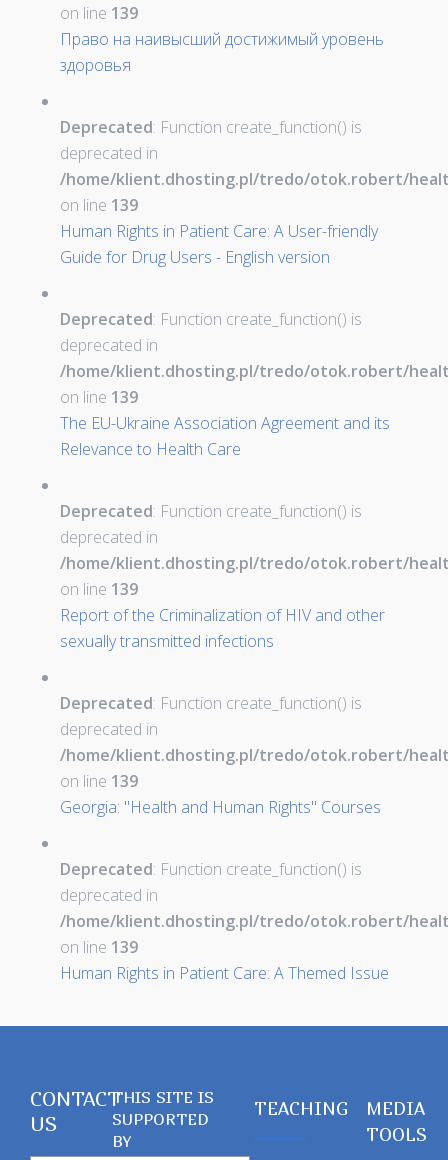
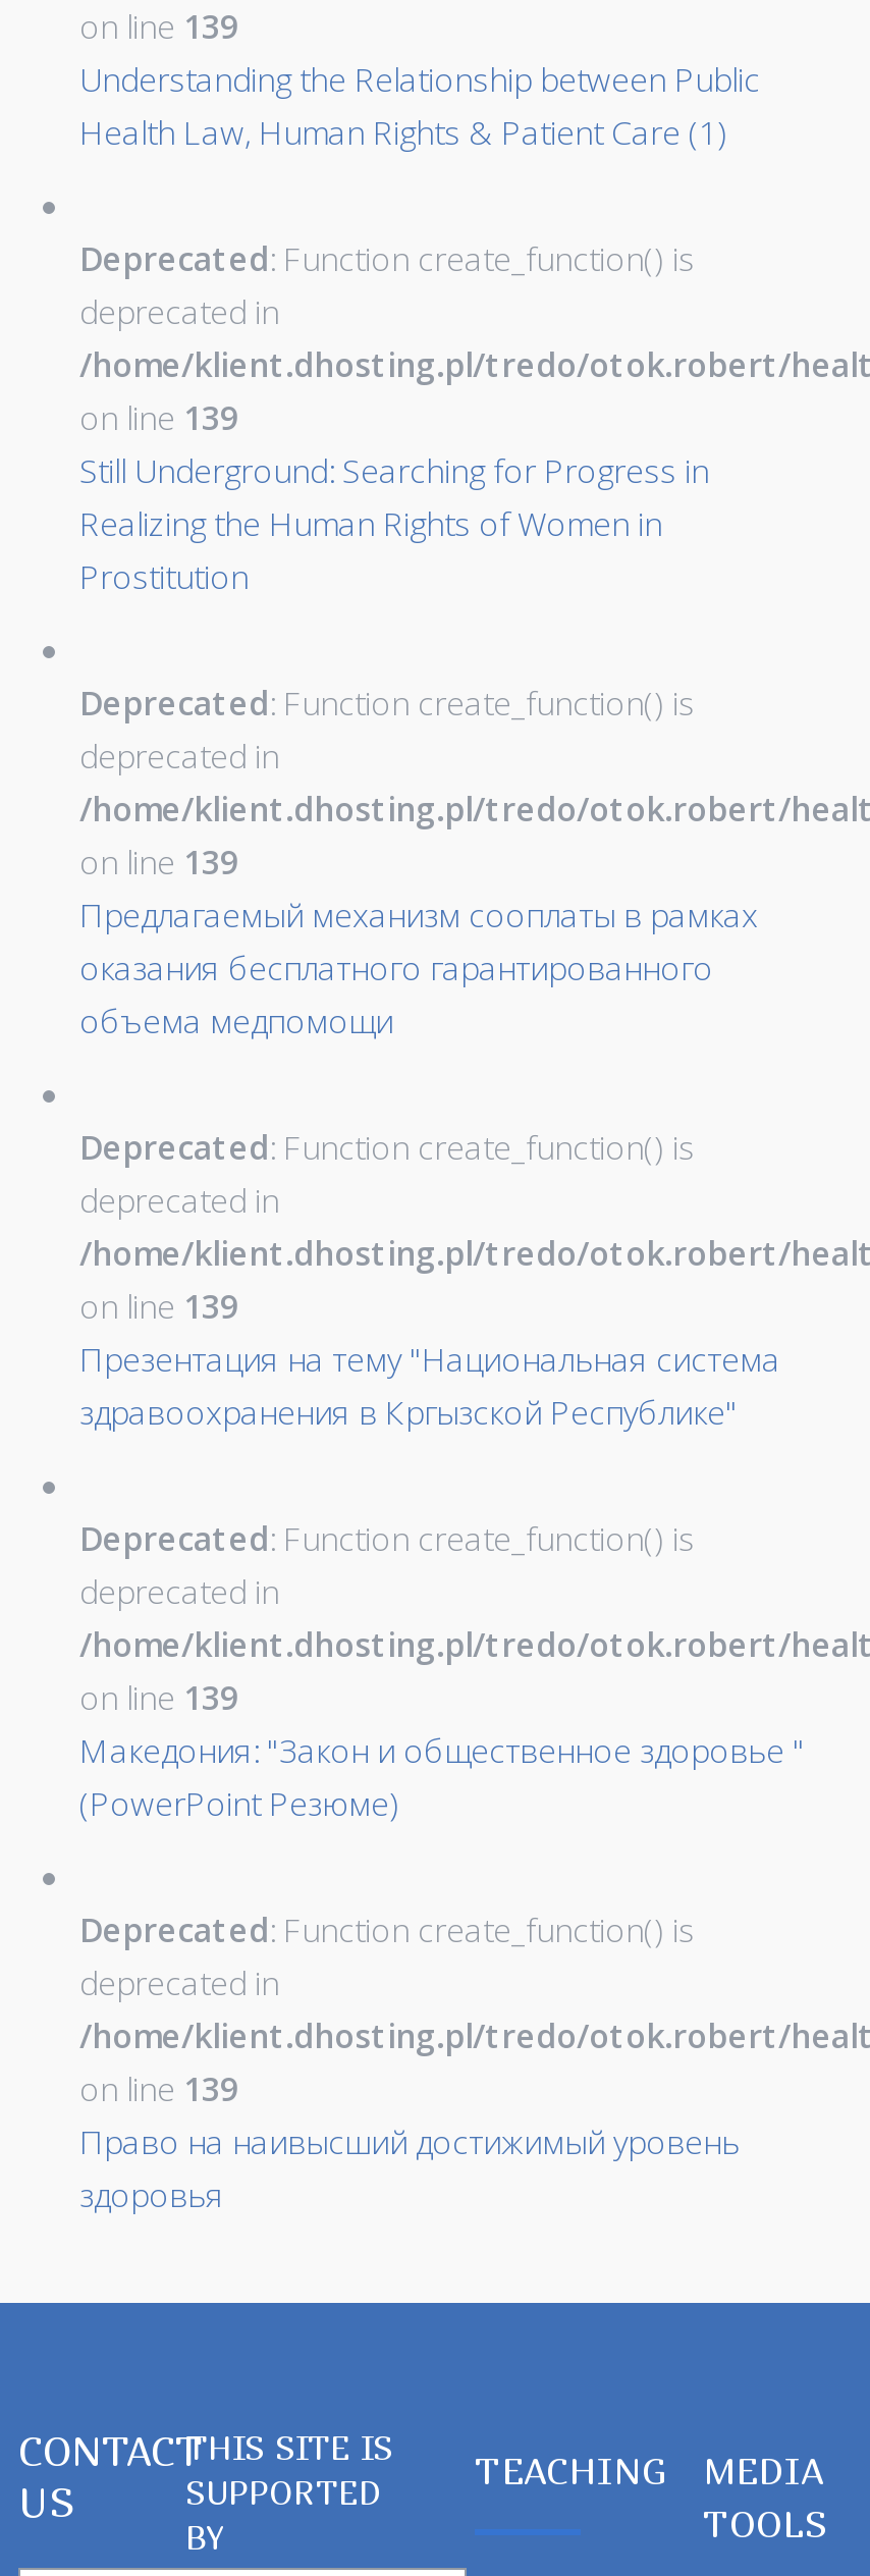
moved down: Право на наивысший достижимый уровень | здоровья

+ Understanding the Relationship between Public
+ Health Law, Human Rights & Patient Care (1)

- Human Rights in Patient Care: A User-friendly
- Guide for Drug Users - English version
+ Still Underground: Searching for Progress in
+ Realizing the Human Rights of Women in
+ Prostitution

- The EU-Ukraine Association Agreement and its
- Relevance to Health Care
+ Предлагаемый механизм сооплаты в рамках
+ оказания бесплатного гарантированного
+ объема медпомощи

- Report of the Criminalization of HIV and other
- sexually transmitted infections
+ Презентация на тему "Национальная система
+ здравоохранения в Кргызской Республике"

- Georgia: "Health and Human Rights" Courses
+ Македония: "Закон и общественное здоровье "
+ (PowerPoint Резюме)

- Human Rights in Patient Care: A Themed Issue
